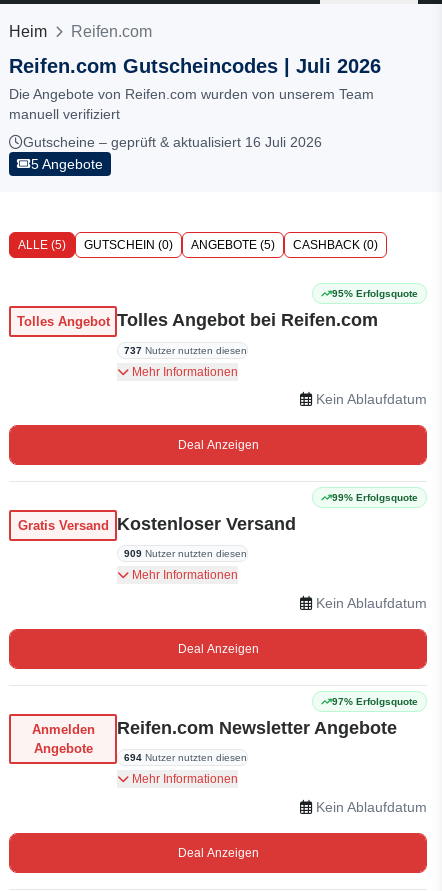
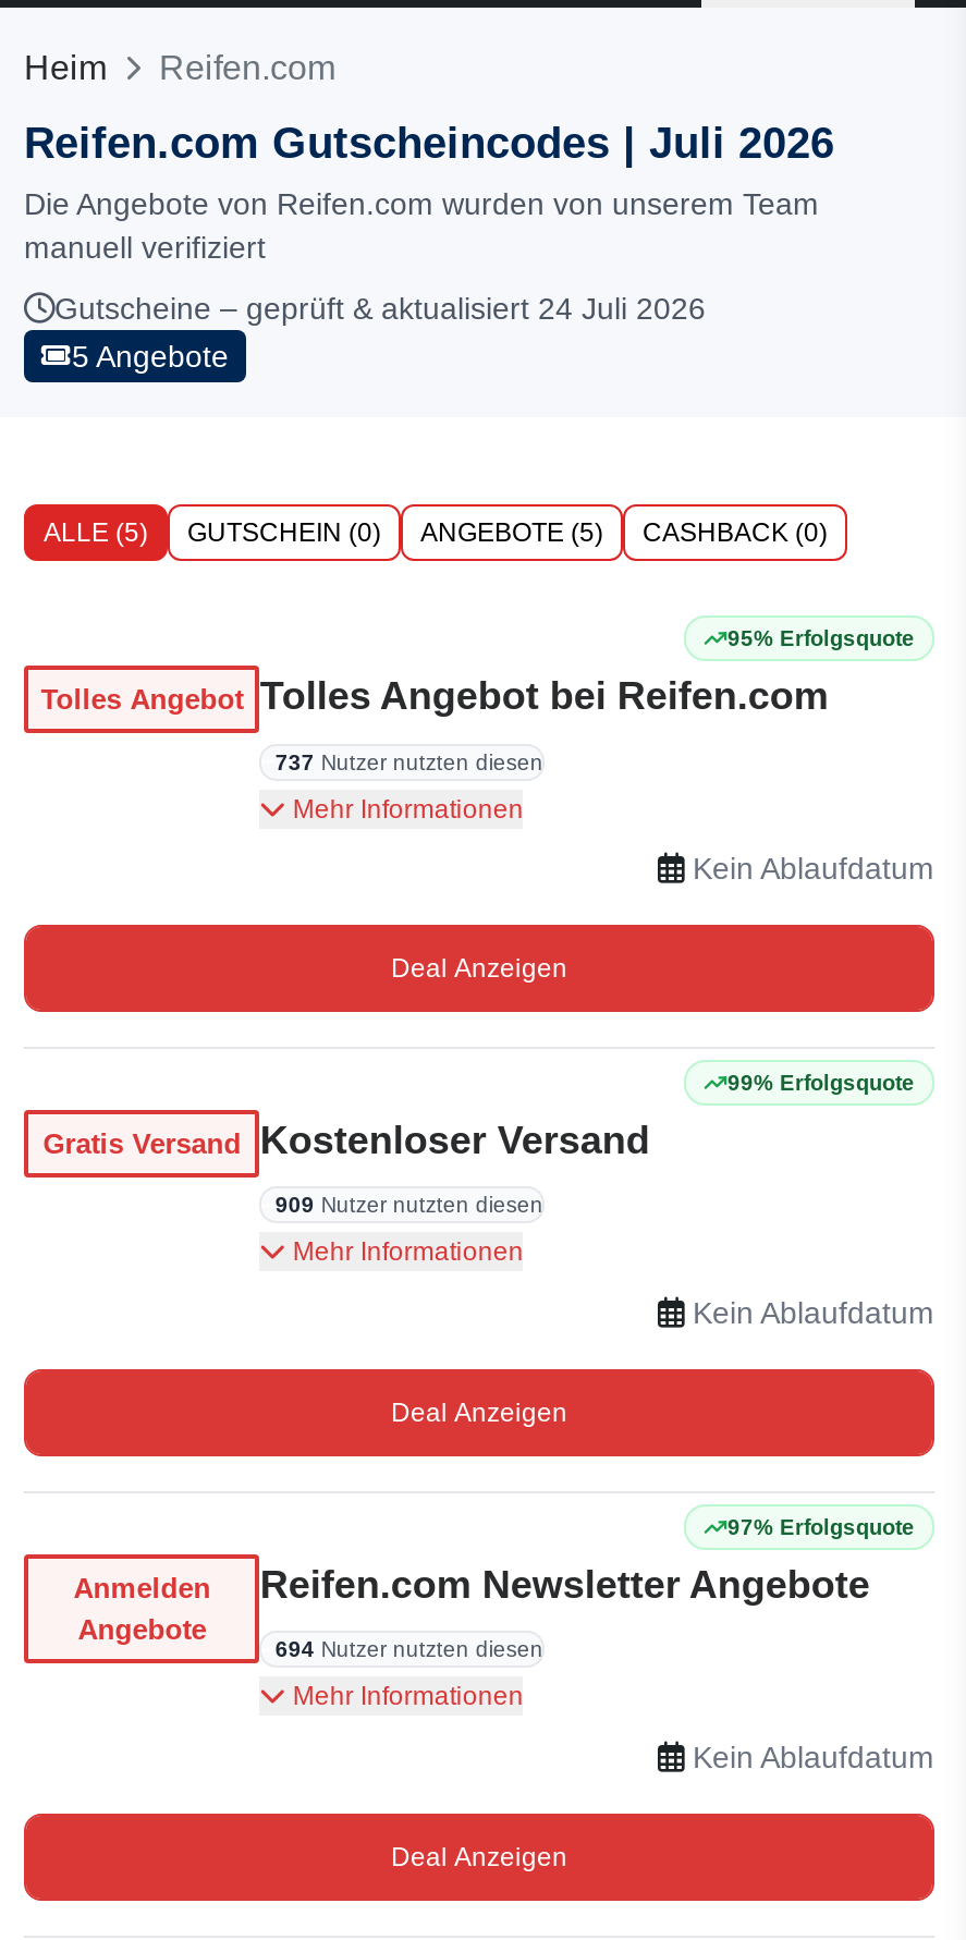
- Gutscheine – geprüft & aktualisiert 16 Juli 2026
+ Gutscheine – geprüft & aktualisiert 24 Juli 2026
